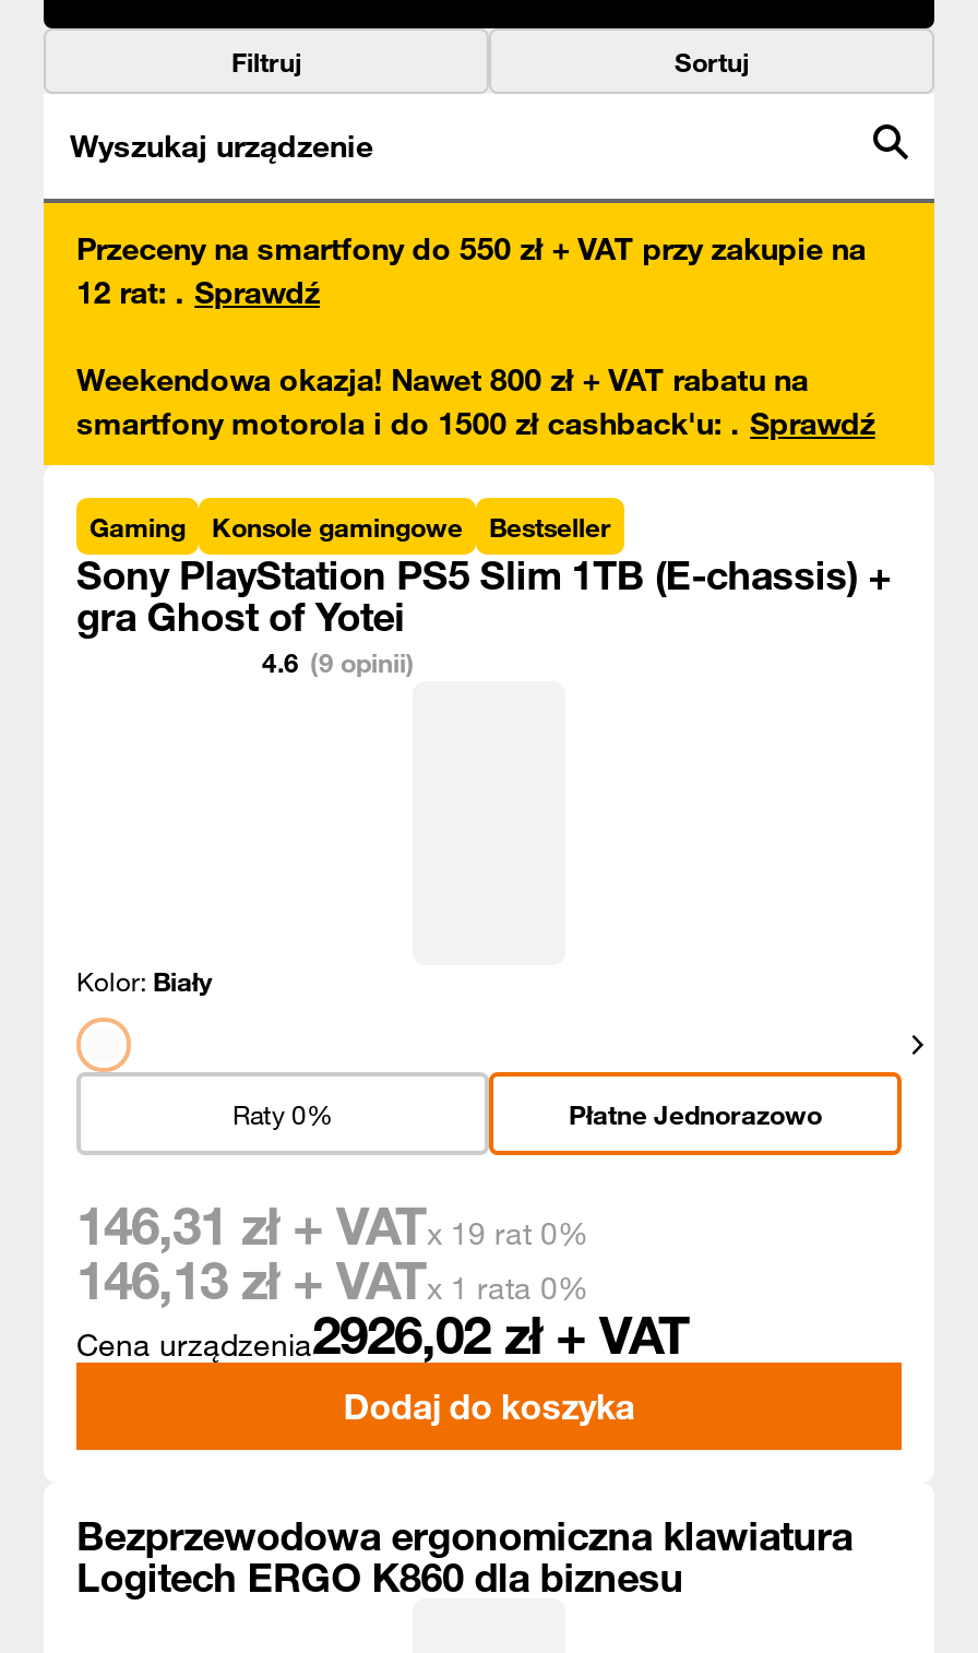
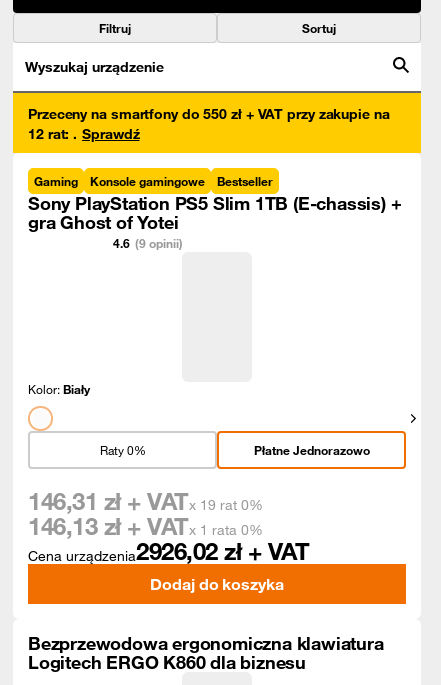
- Weekendowa okazja! Nawet 800 zł + VAT rabatu na
- smartfony motorola i do 1500 zł cashback'u:. Sprawdź
